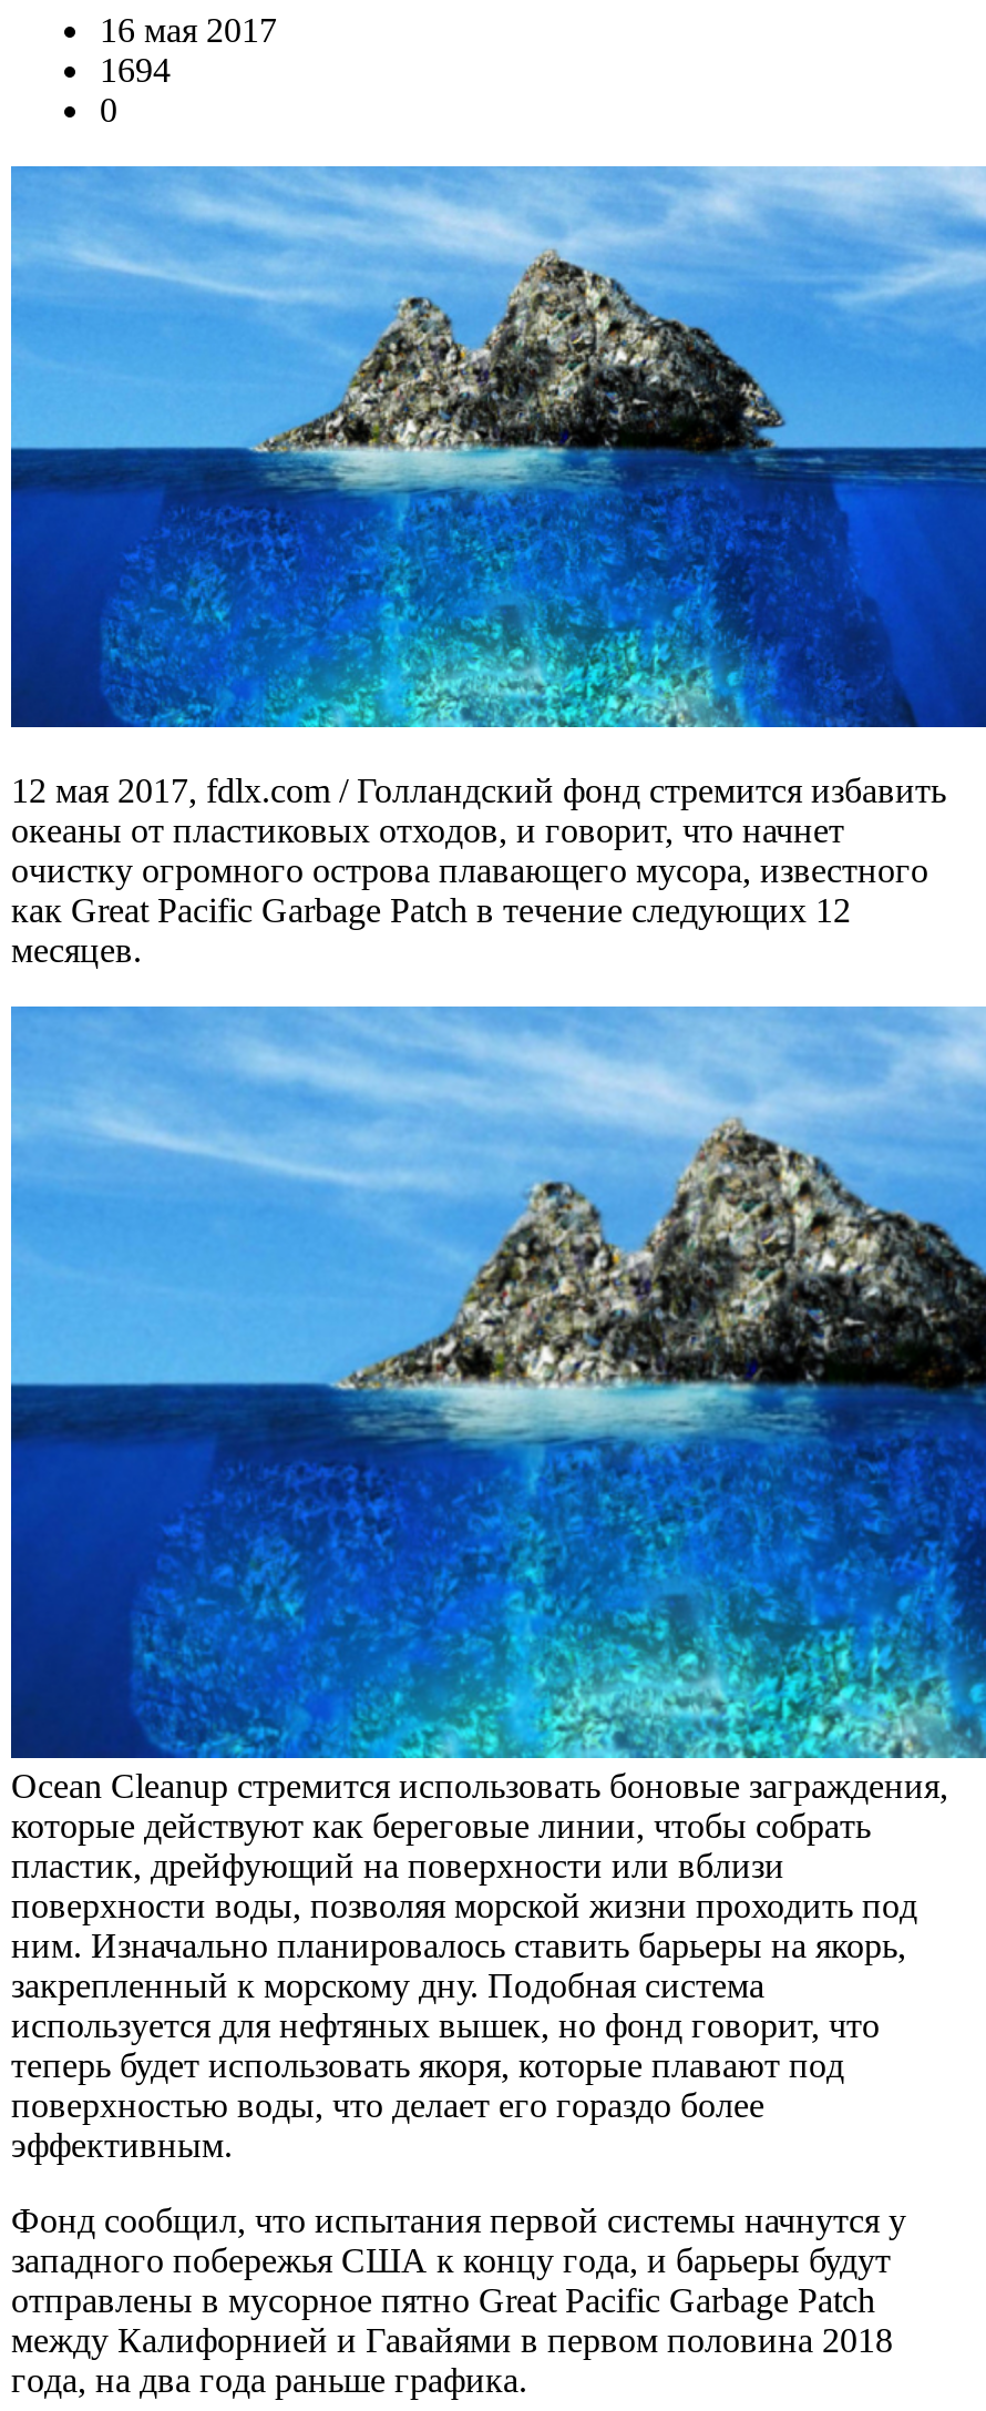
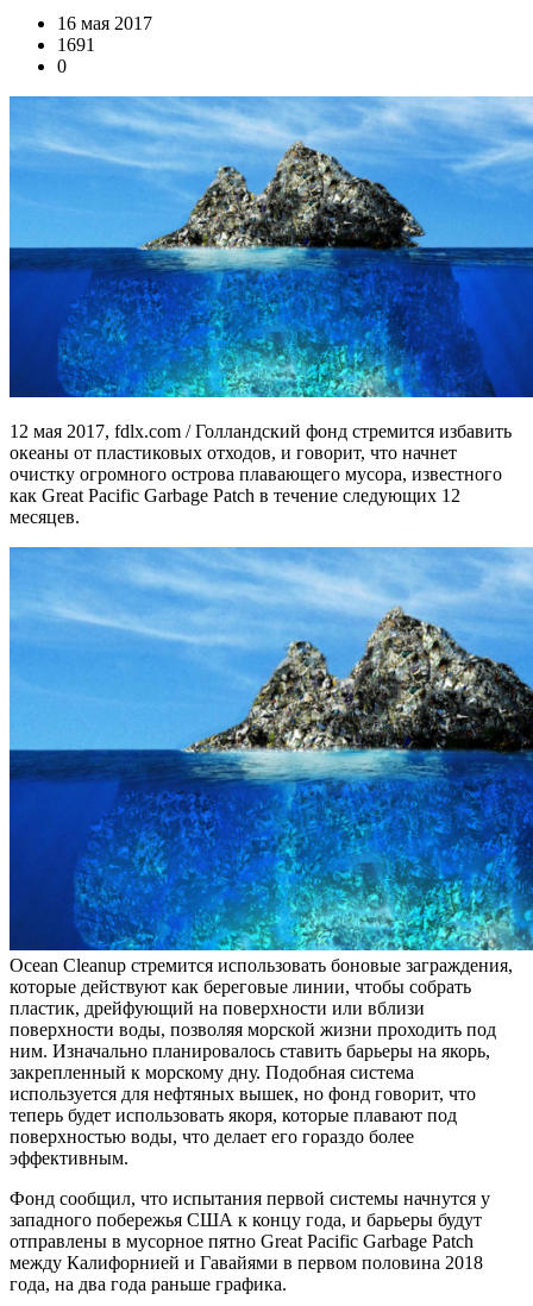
- 1694
+ 1691
